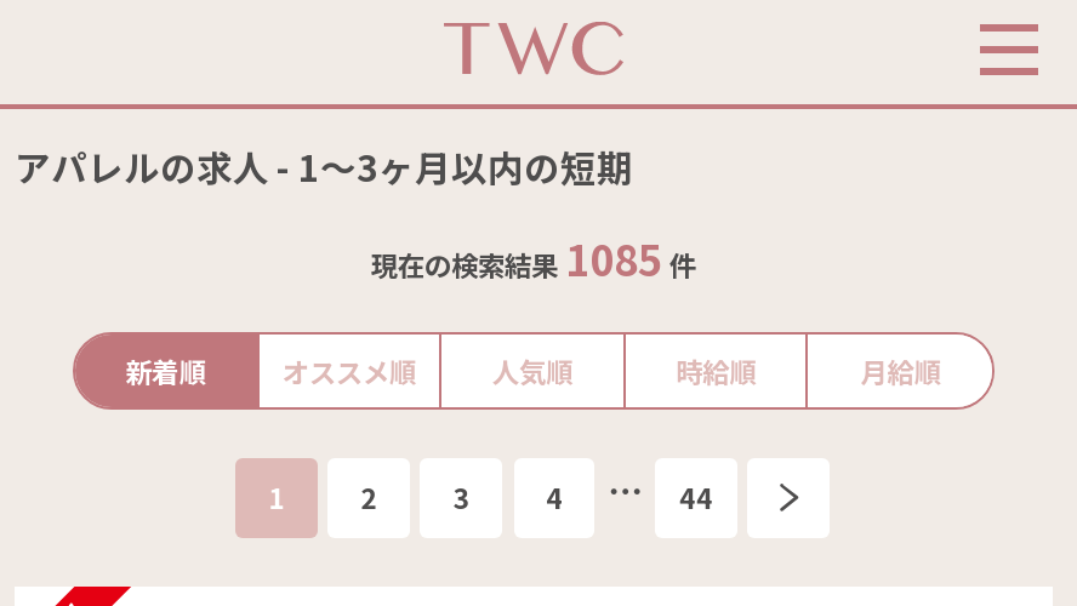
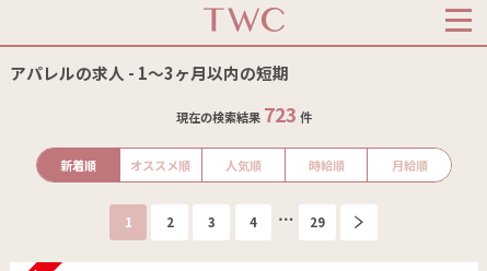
- 現在の検索結果1085件
+ 現在の検索結果723件

- 44
+ 29
